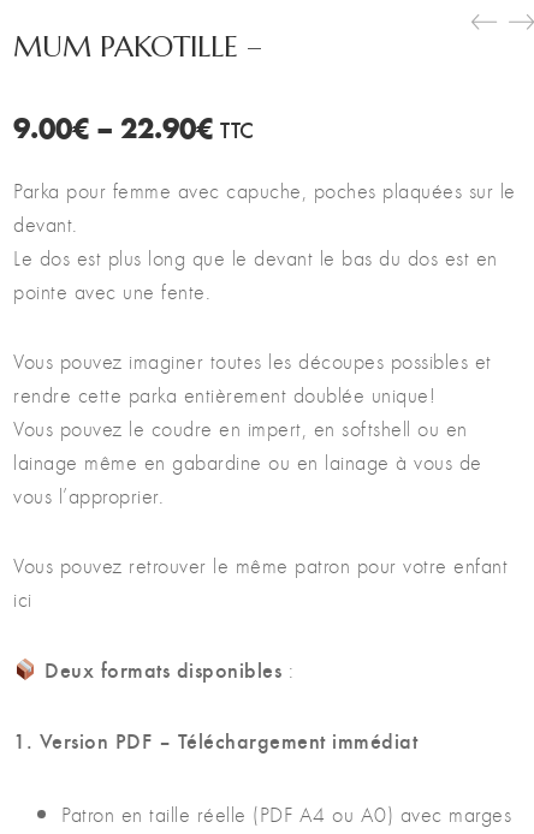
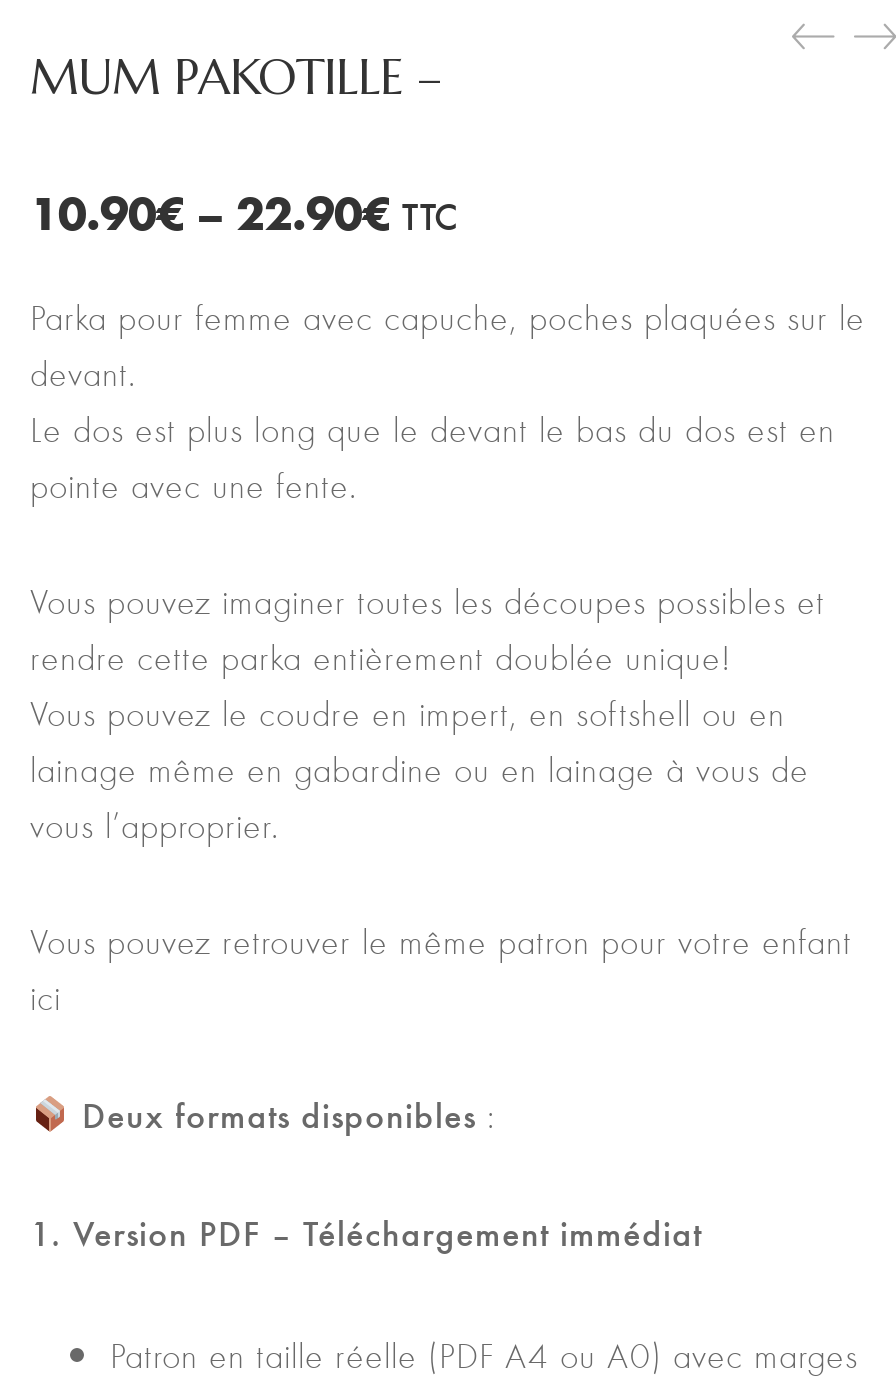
- 9.00€– 22.90€ TTC
+ 10.90€– 22.90€ TTC
